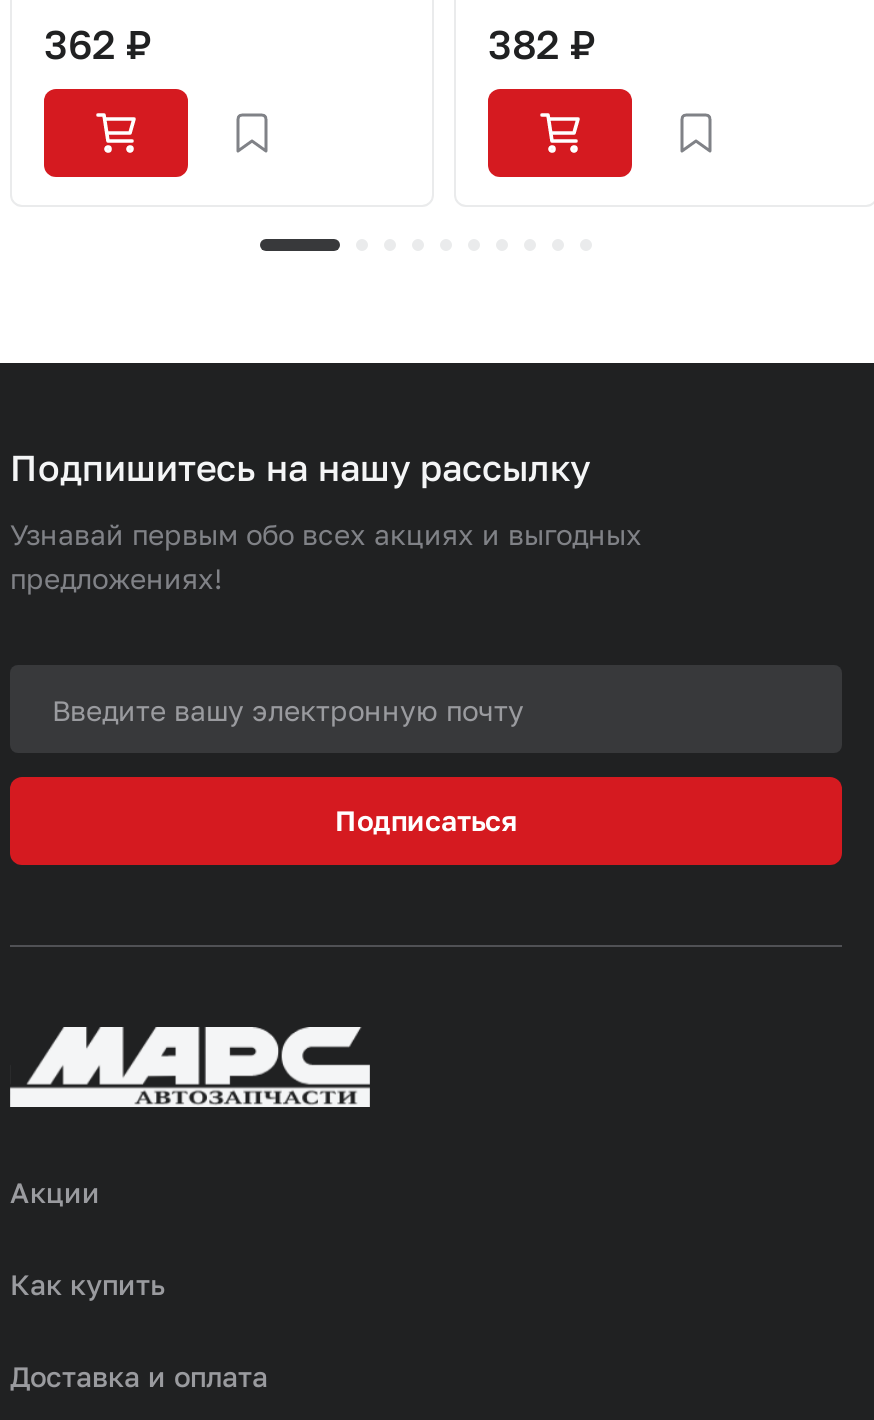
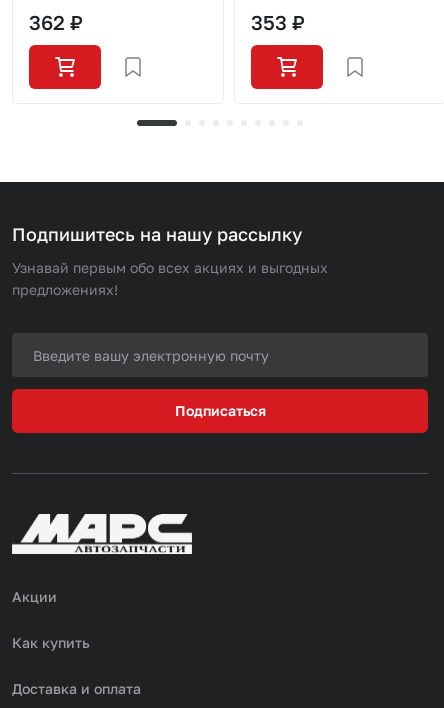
- 382 ₽
+ 353 ₽
